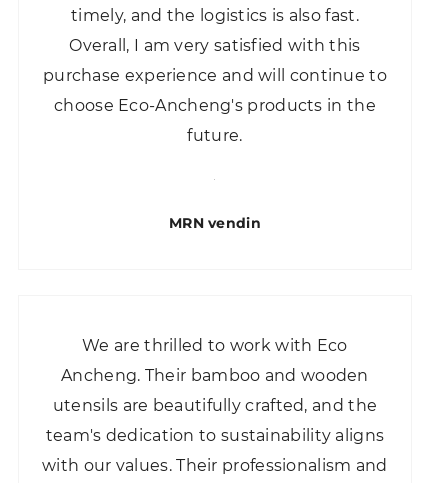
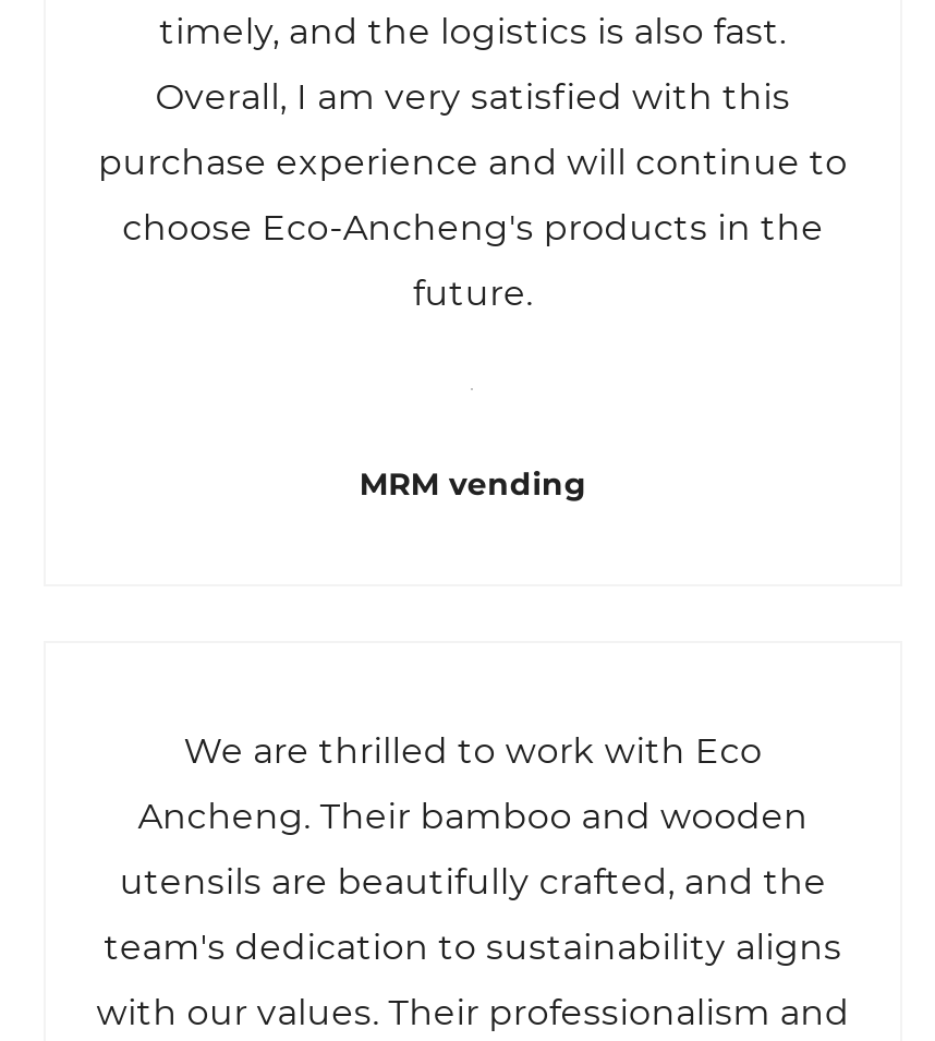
- MRN vendin
+ MRM vending
